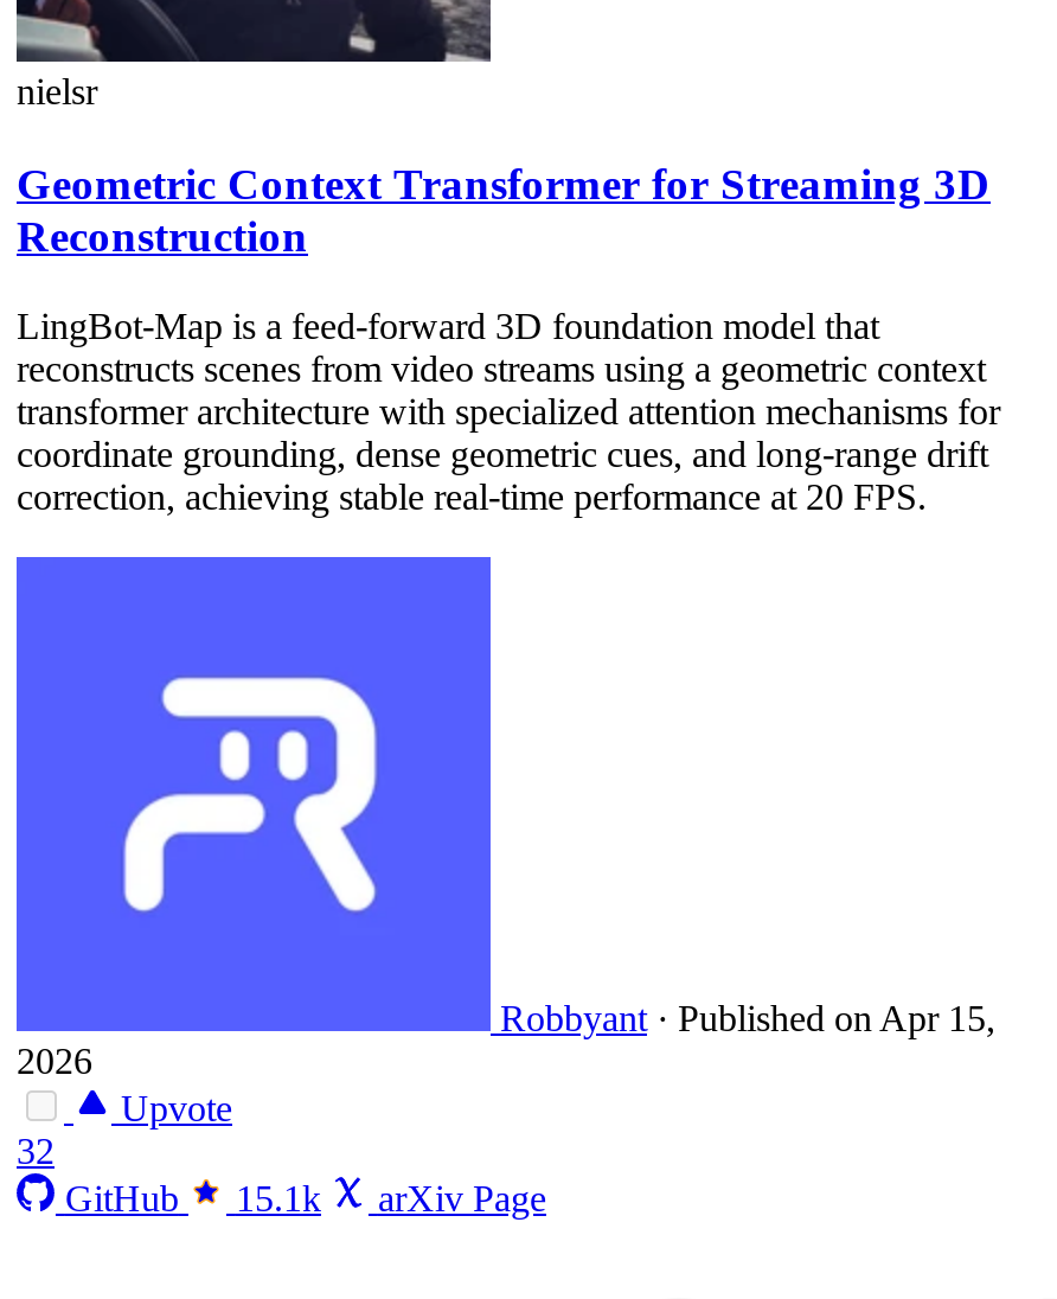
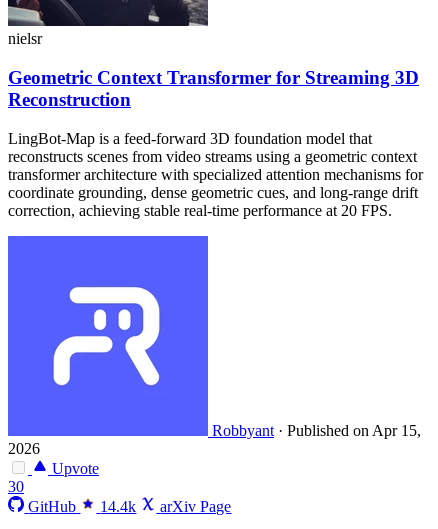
- 32
+ 30

- GitHub 15.1k arXiv Page
+ GitHub 14.4k arXiv Page
